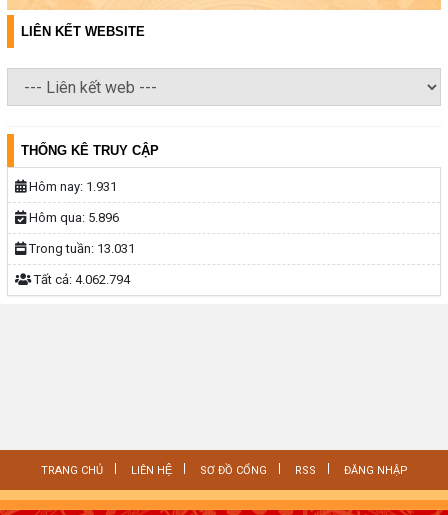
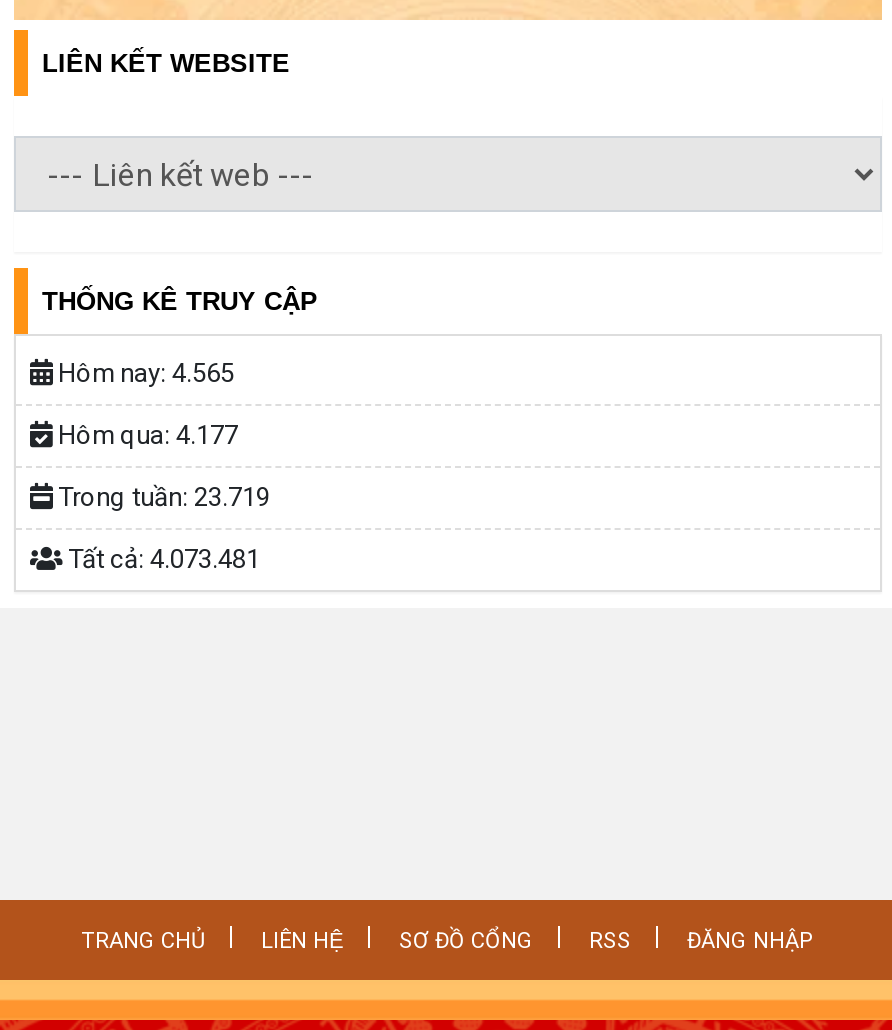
- Hôm nay: 1.931
+ Hôm nay: 4.565

- Hôm qua: 5.896
+ Hôm qua: 4.177

- Trong tuần: 13.031
+ Trong tuần: 23.719

- Tất cả: 4.062.794
+ Tất cả: 4.073.481
